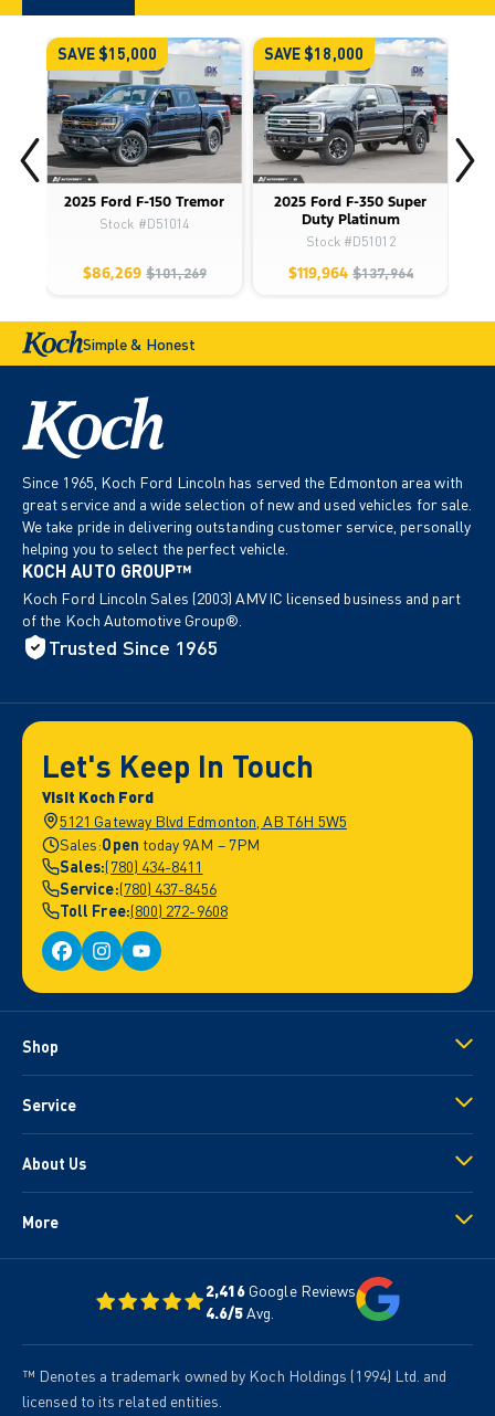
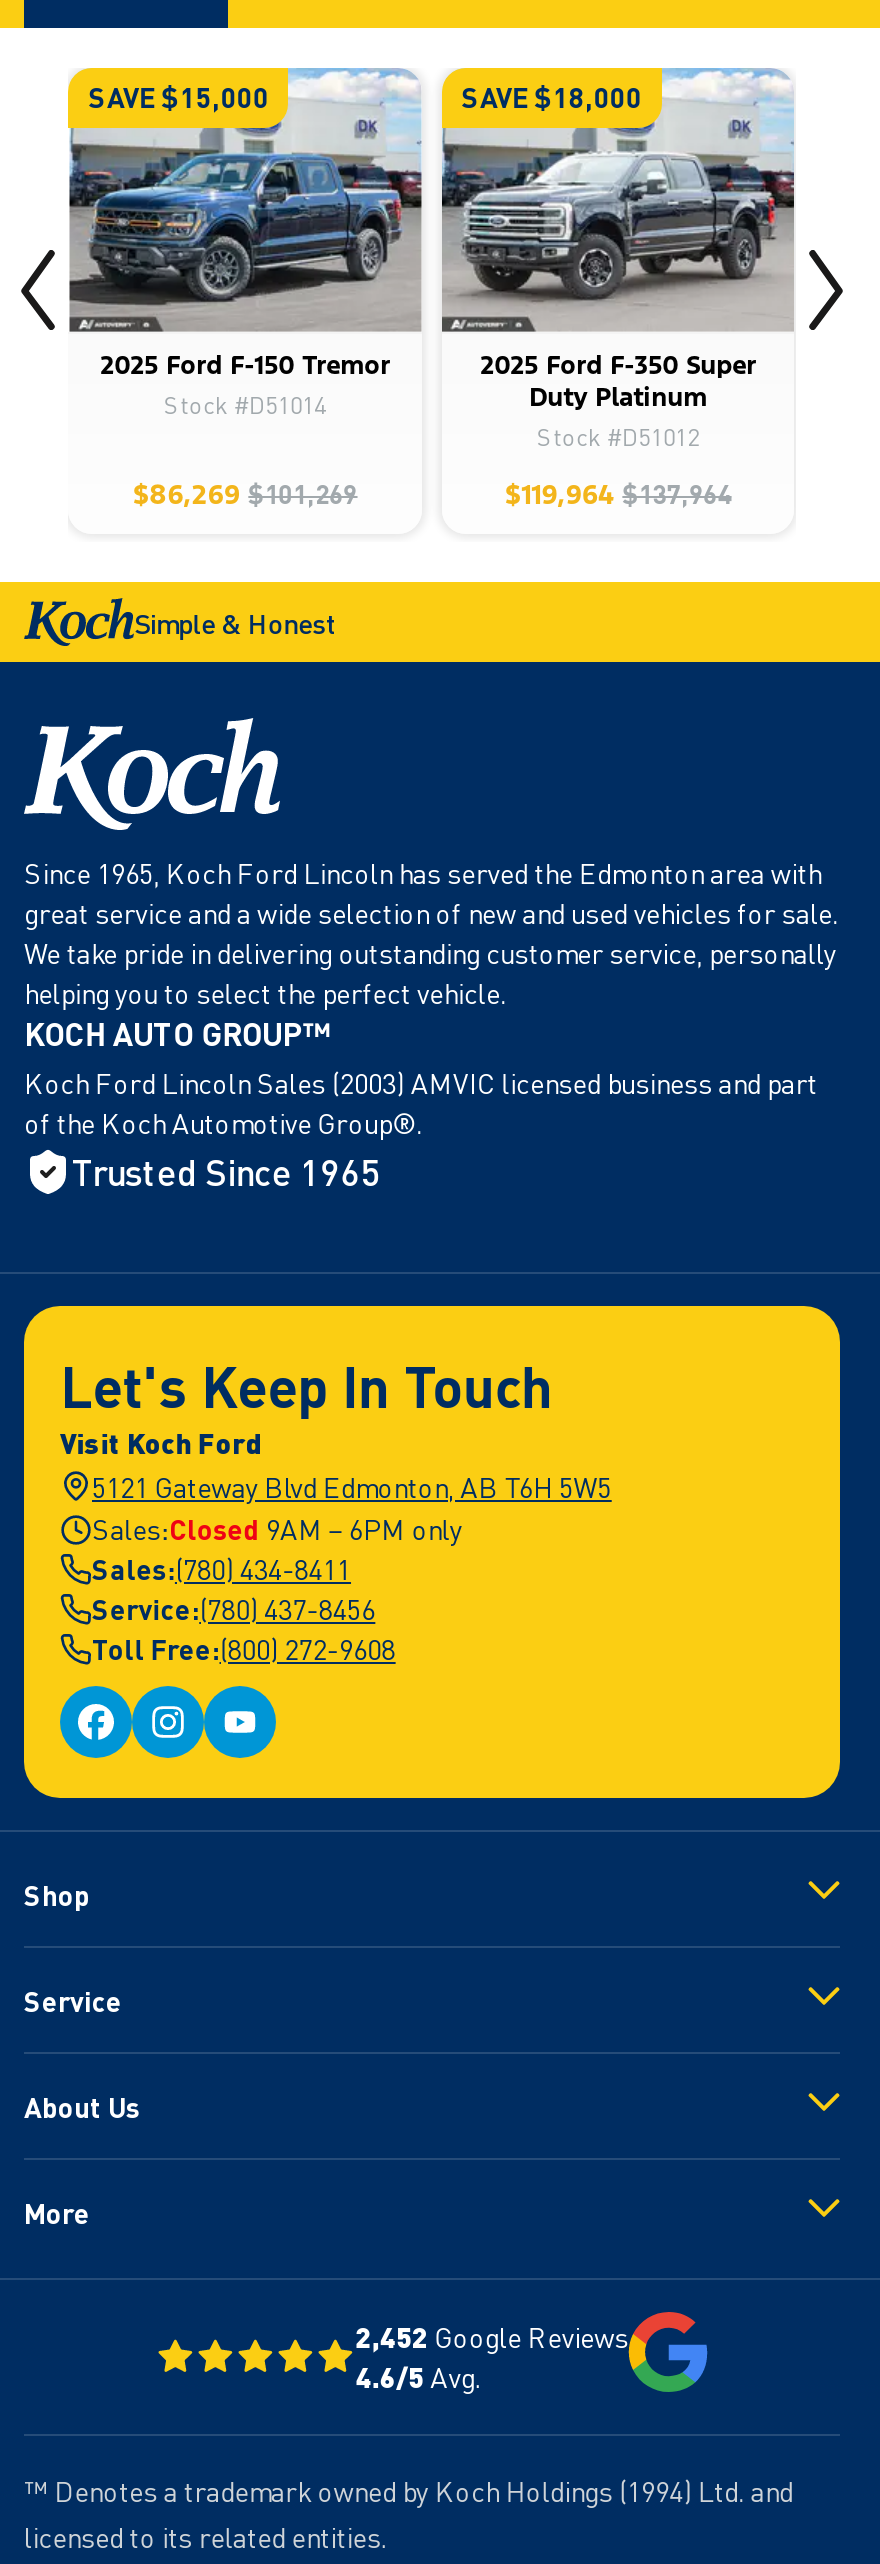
- Sales:Open today 9AM – 7PM
+ Sales:Closed 9AM – 6PM only

- 2,416 Google Reviews
+ 2,452 Google Reviews
